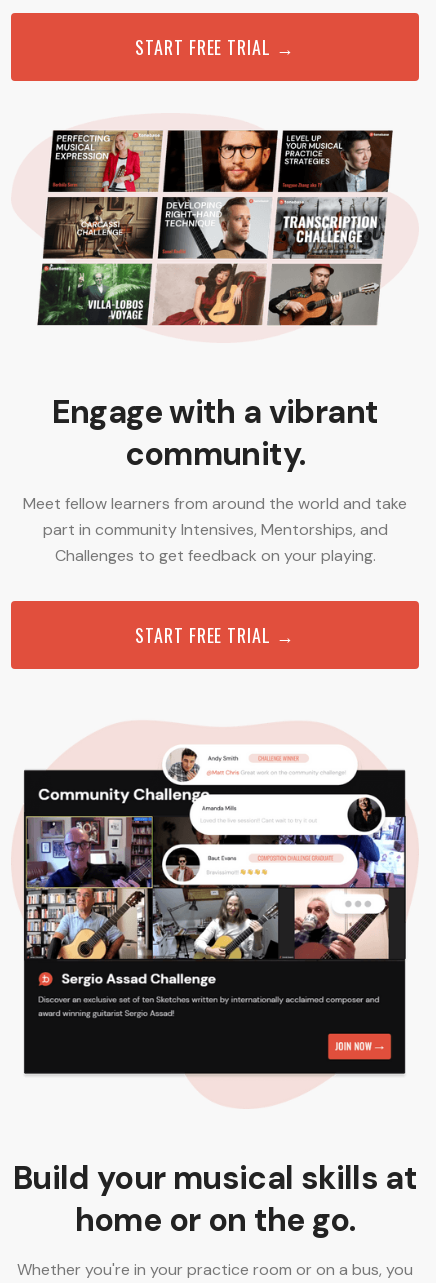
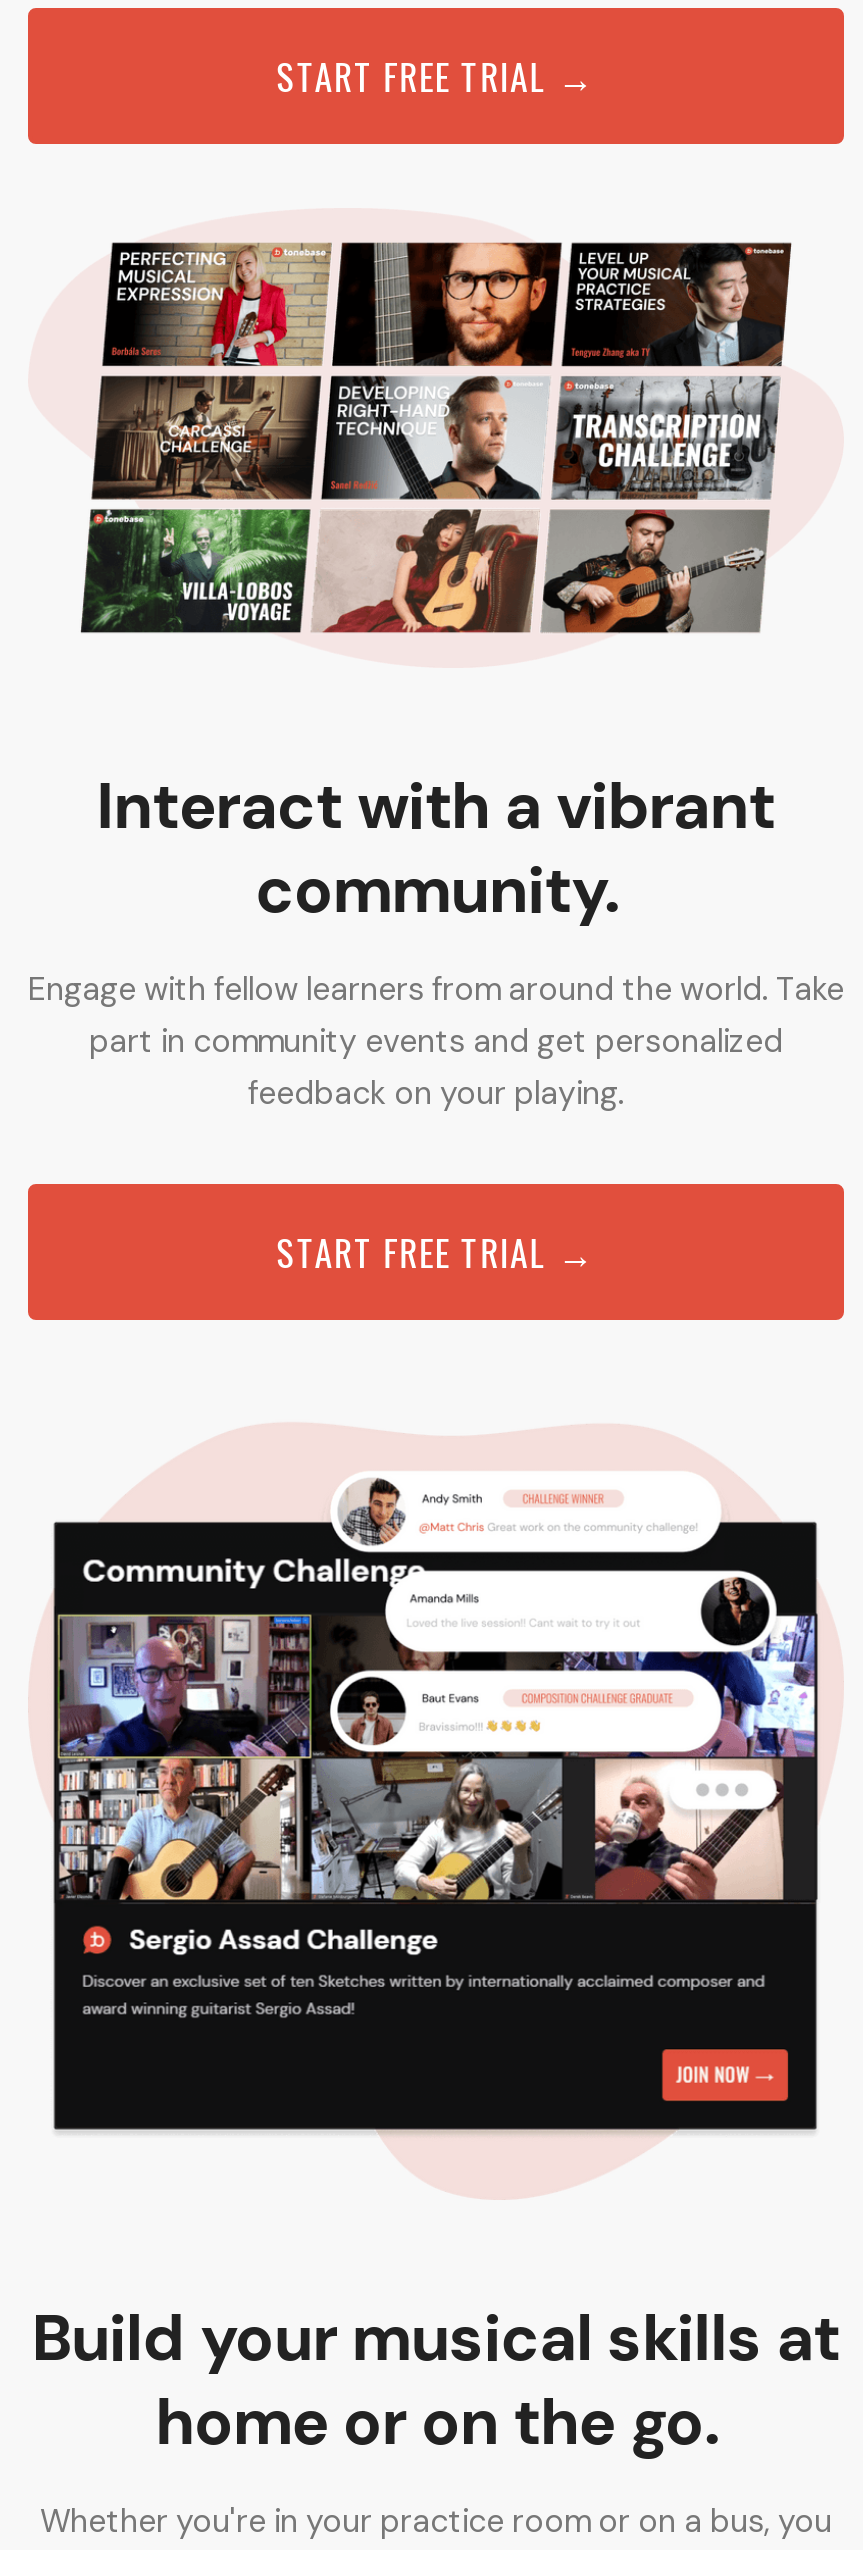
- Engage with a vibrant
+ Interact with a vibrant

- Meet fellow learners from around the world and take
- part in community Intensives, Mentorships, and
- Challenges to get feedback on your playing.
+ Engage with fellow learners from around the world. Take
+ part in community events and get personalized
+ feedback on your playing.
